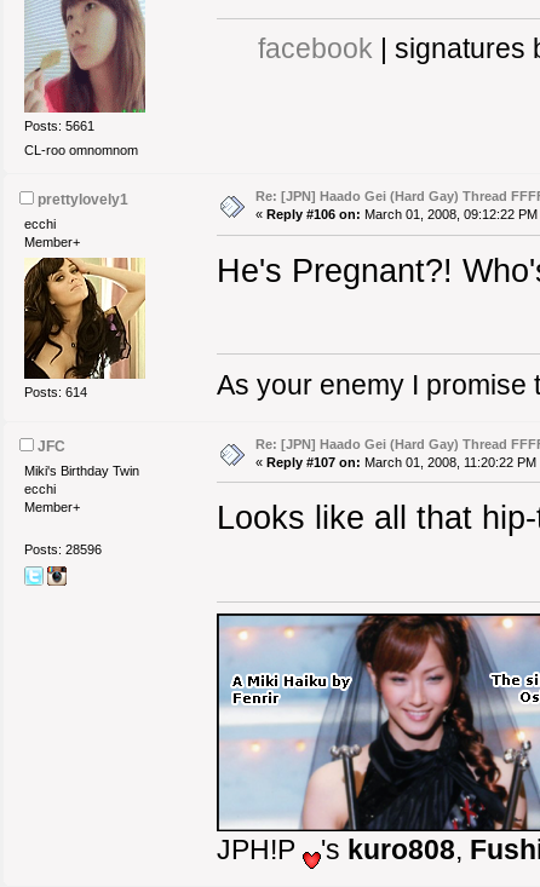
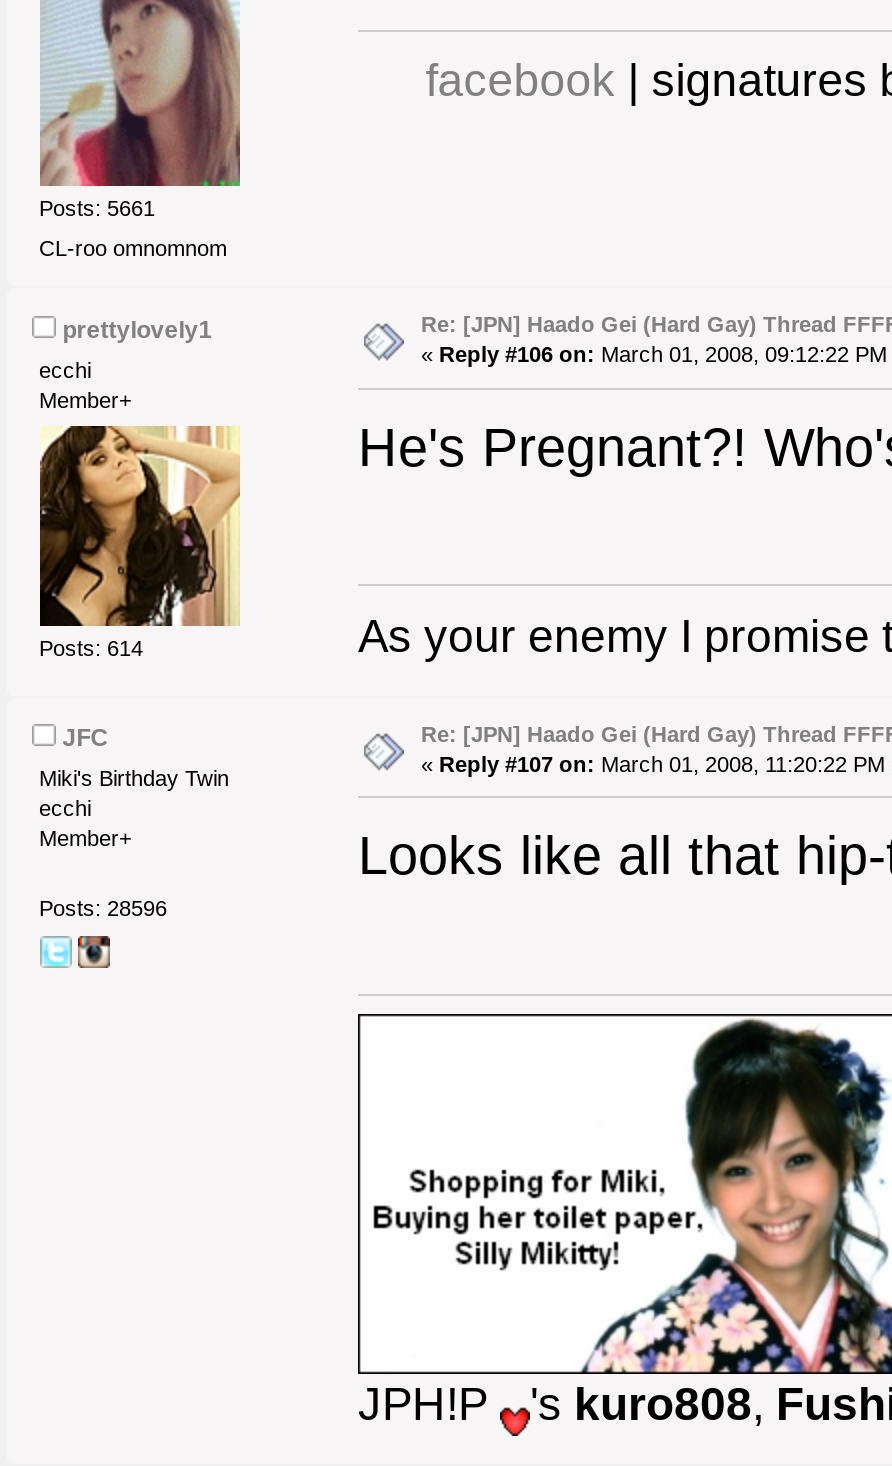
- [image]
+ [image]
